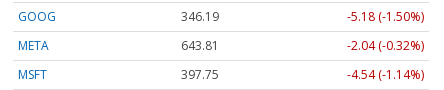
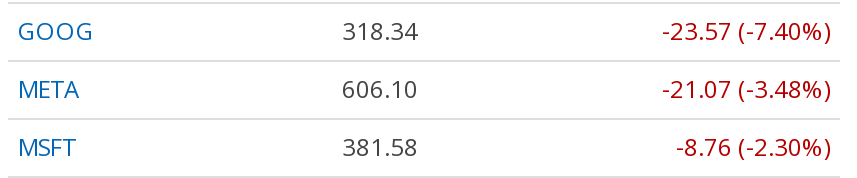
- 346.19
+ 318.34

- -5.18 (-1.50%)
+ -23.57 (-7.40%)

- 643.81
+ 606.10

- -2.04 (-0.32%)
+ -21.07 (-3.48%)

- 397.75
+ 381.58

- -4.54 (-1.14%)
+ -8.76 (-2.30%)
